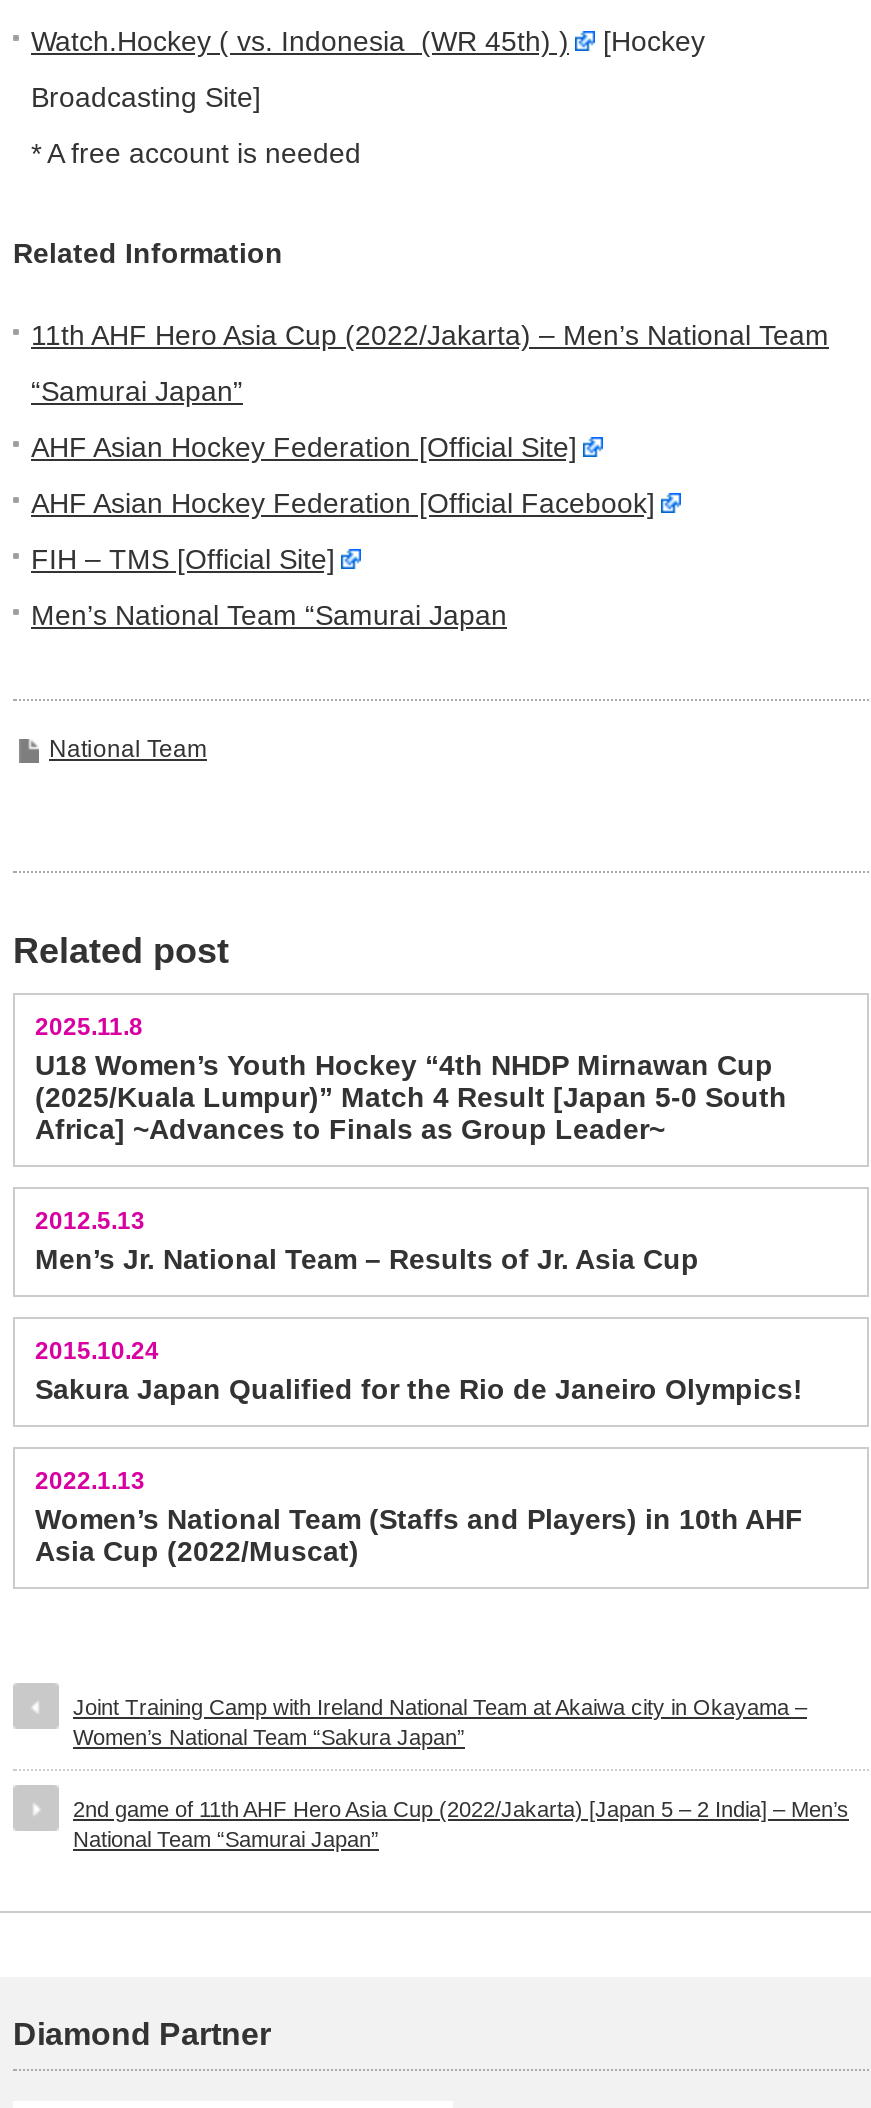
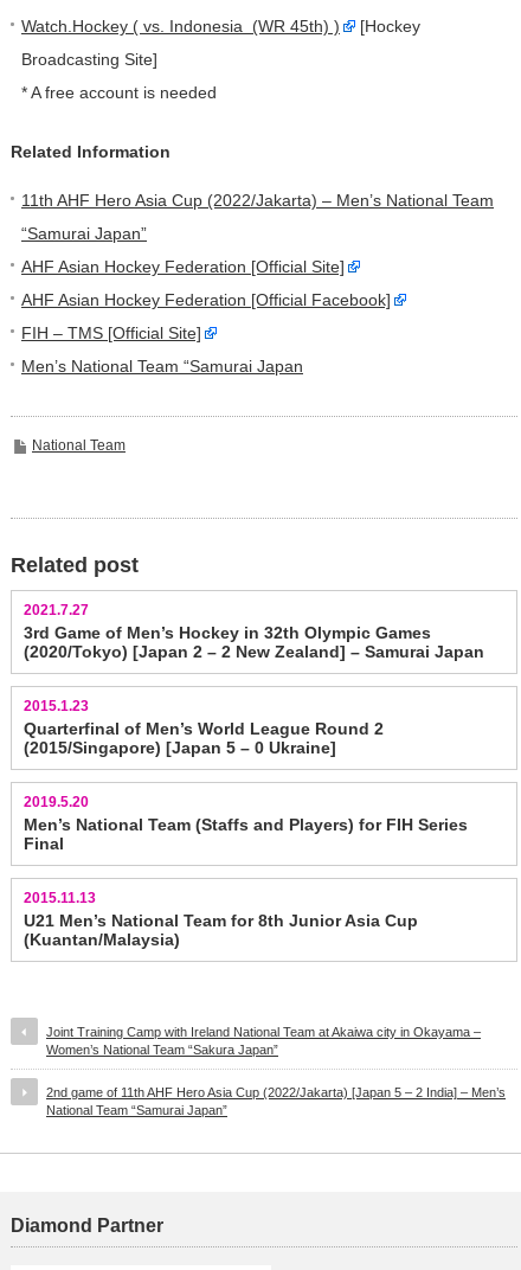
- 2025.11.8
- U18 Women’s Youth Hockey “4th NHDP Mirnawan Cup
- (2025/Kuala Lumpur)” Match 4 Result [Japan 5-0 South
- Africa] ~Advances to Finals as Group Leader~
+ 2021.7.27
+ 3rd Game of Men’s Hockey in 32th Olympic Games
+ (2020/Tokyo) [Japan 2 – 2 New Zealand] – Samurai Japan

- 2012.5.13
- Men’s Jr. National Team – Results of Jr. Asia Cup
+ 2015.1.23
+ Quarterfinal of Men’s World League Round 2
+ (2015/Singapore) [Japan 5 – 0 Ukraine]

- 2015.10.24
- Sakura Japan Qualified for the Rio de Janeiro Olympics!
+ 2019.5.20
+ Men’s National Team (Staffs and Players) for FIH Series
+ Final

- 2022.1.13
- Women’s National Team (Staffs and Players) in 10th AHF
- Asia Cup (2022/Muscat)
+ 2015.11.13
+ U21 Men’s National Team for 8th Junior Asia Cup
+ (Kuantan/Malaysia)
